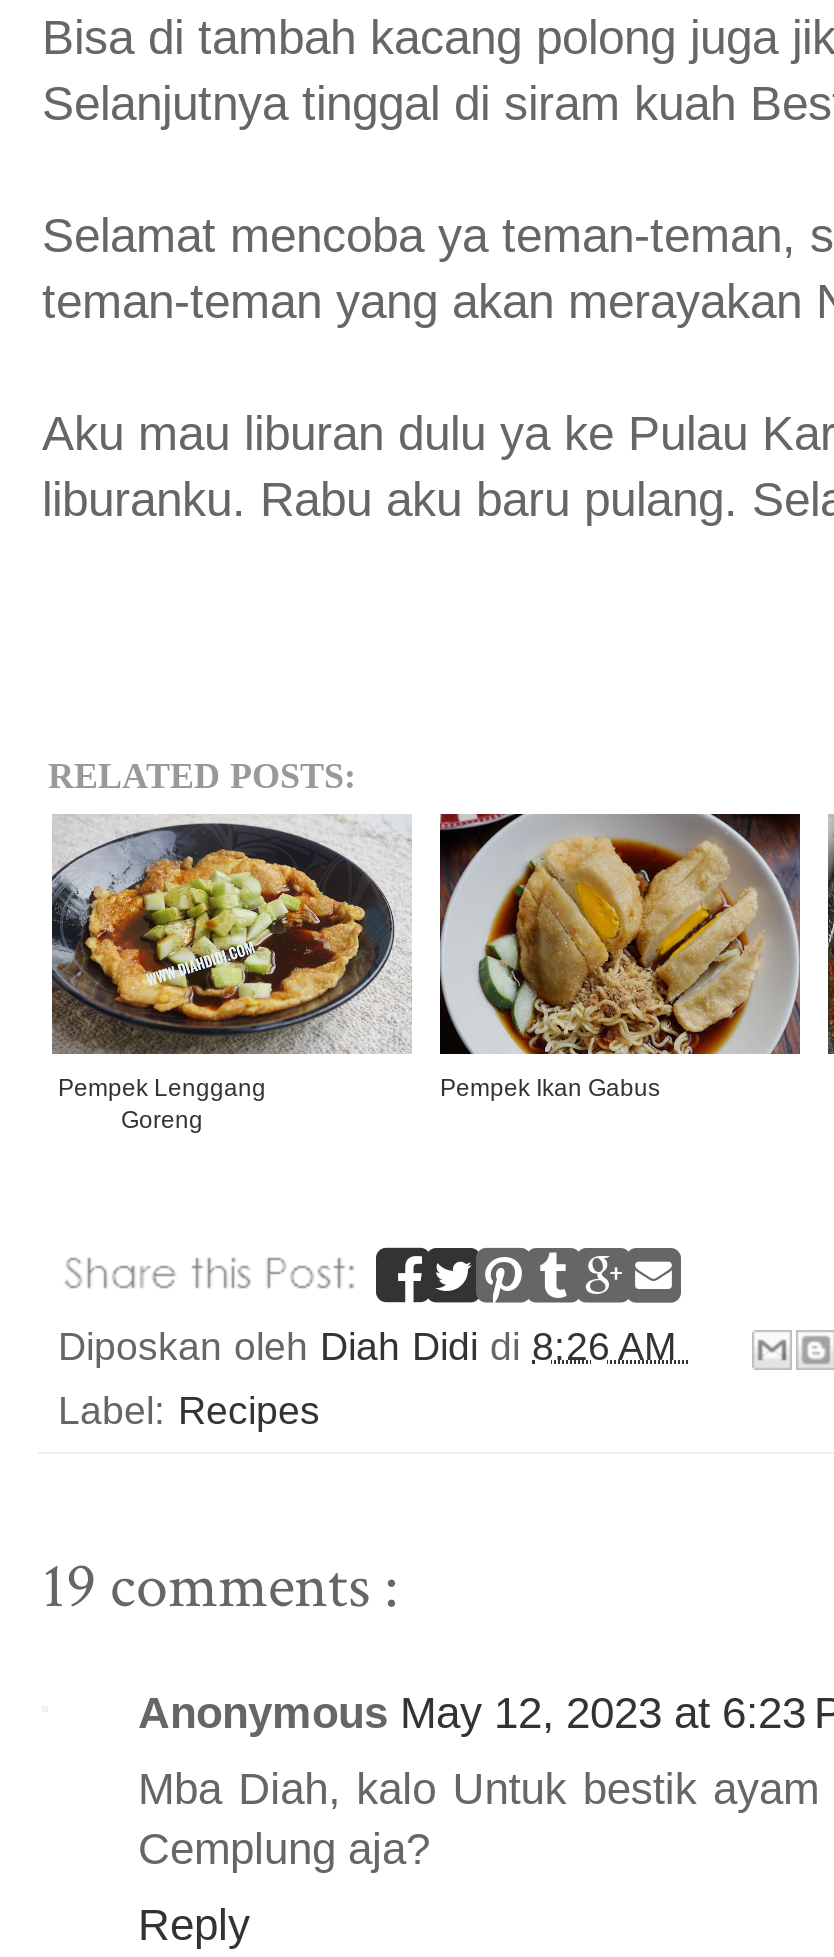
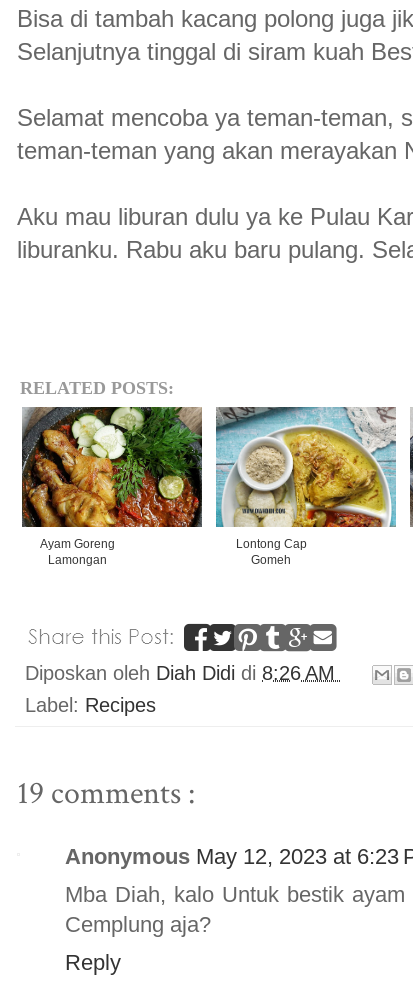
- [image]
- Pempek Lenggang
- Goreng
+ [image]
+ Ayam Goreng
+ Lamongan

- [image]
- Pempek Ikan Gabus
+ [image]
+ Lontong Cap
+ Gomeh
